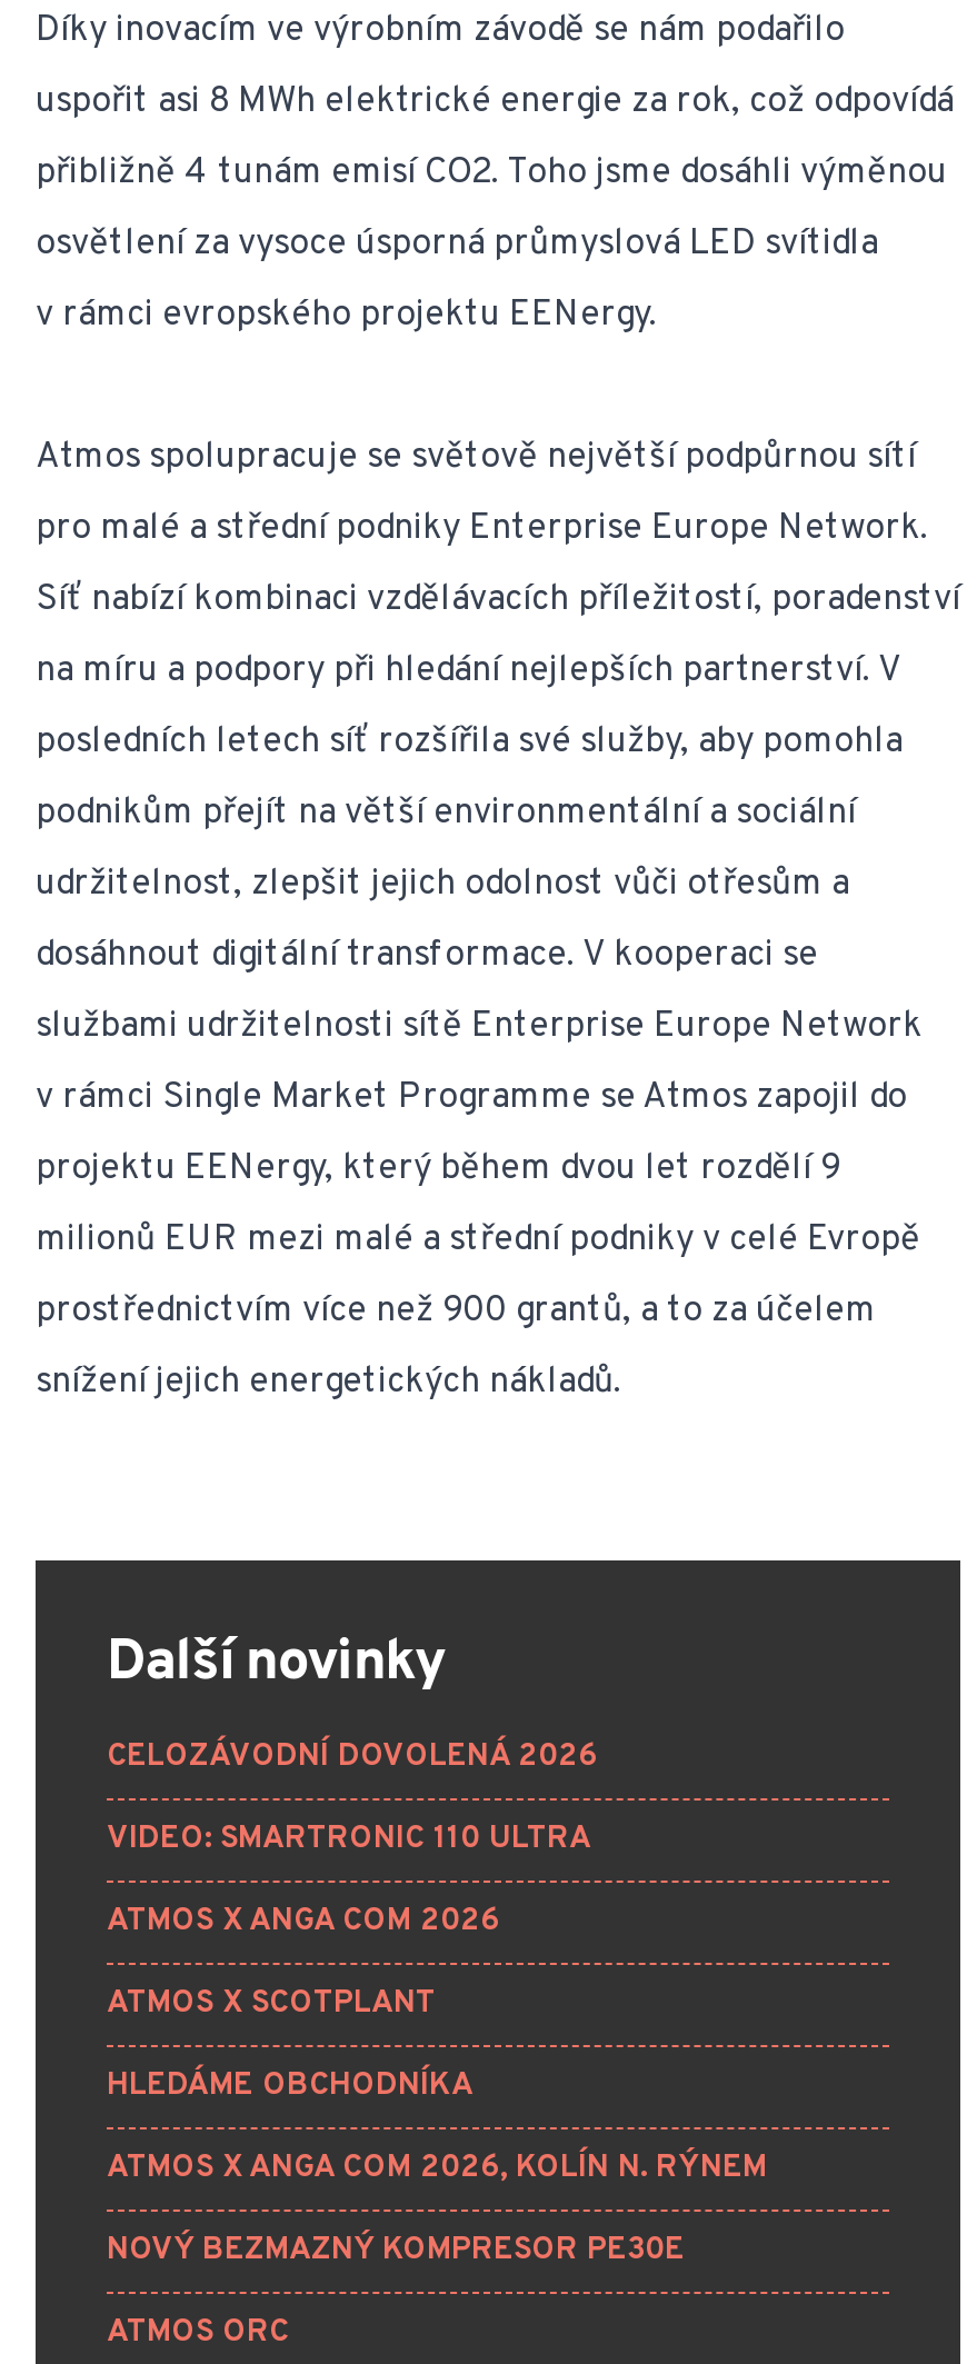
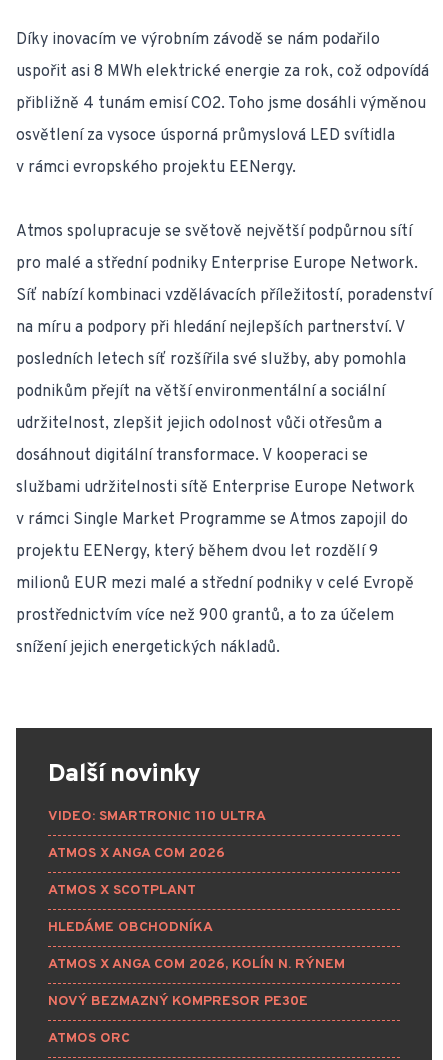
- CELOZÁVODNÍ DOVOLENÁ 2026
